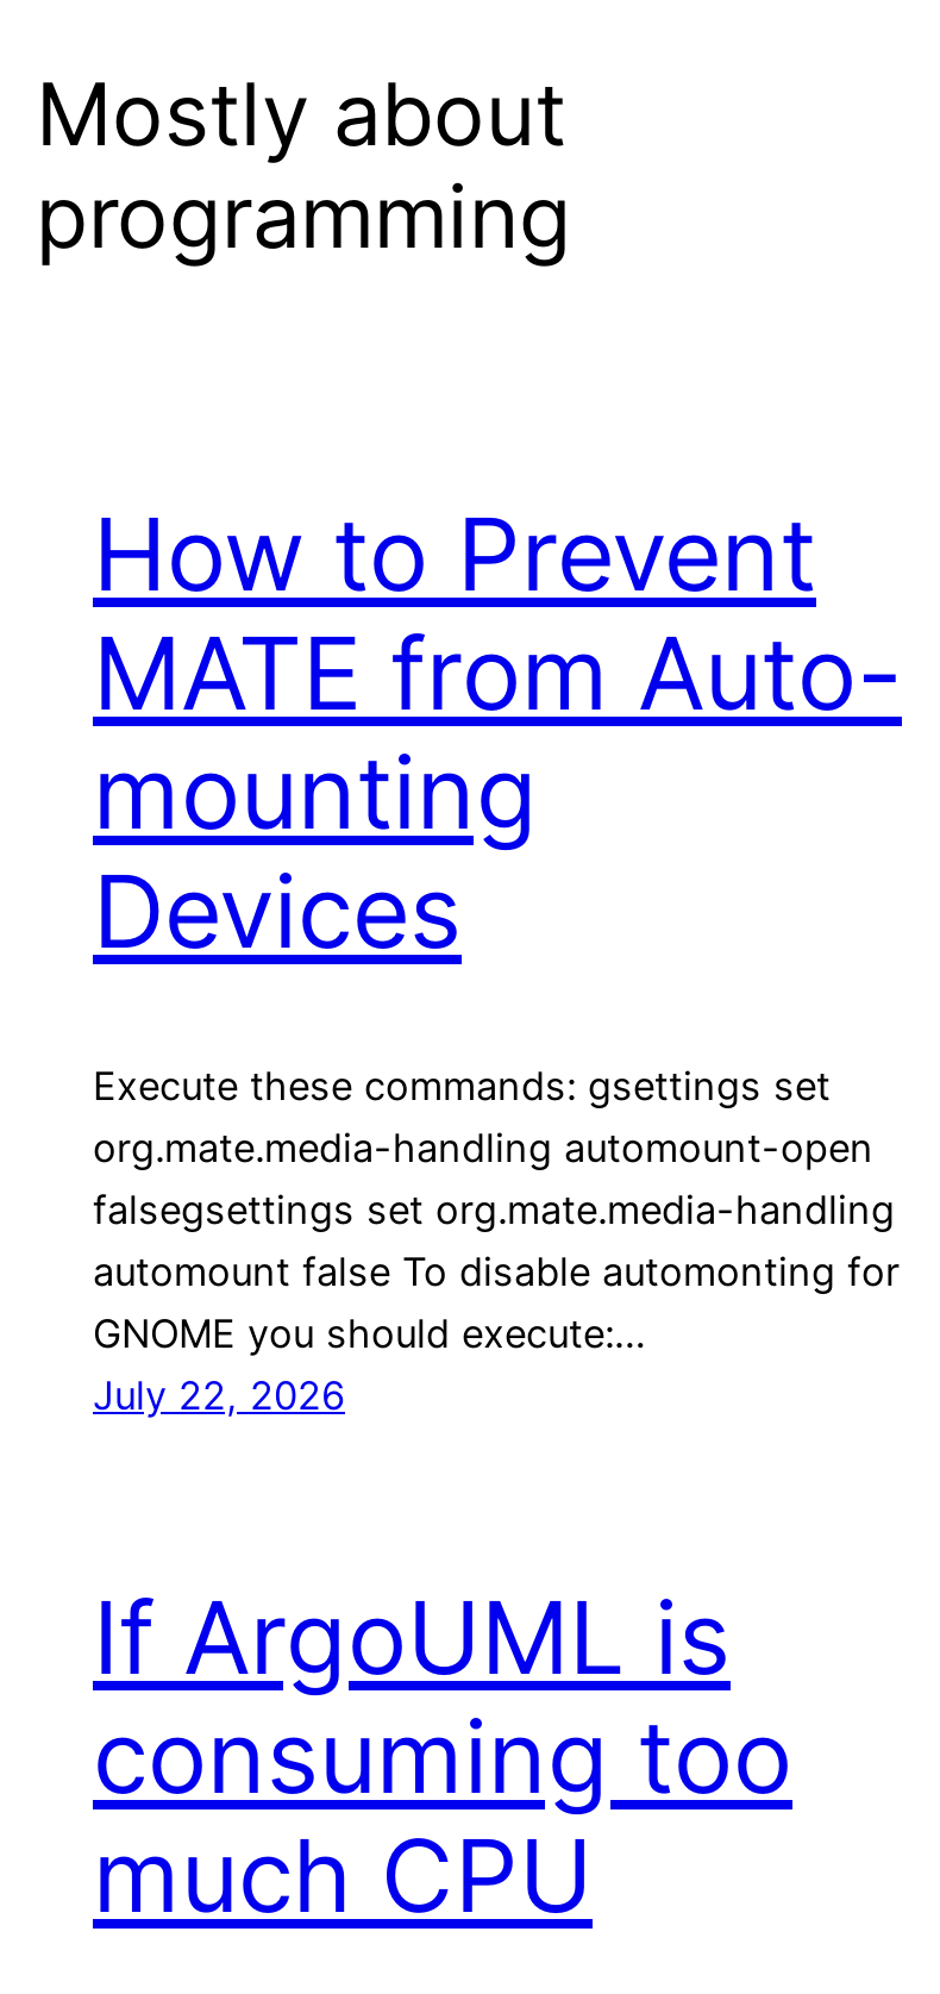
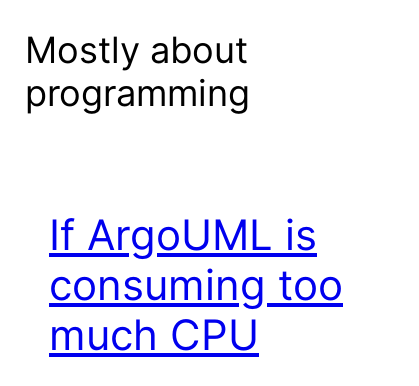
- How to Prevent
- MATE from Auto-
- mounting
- Devices
- Execute these commands: gsettings set
- org.mate.media-handling automount-open
- falsegsettings set org.mate.media-handling
- automount false To disable automonting for
- GNOME you should execute:…
- July 22, 2026
